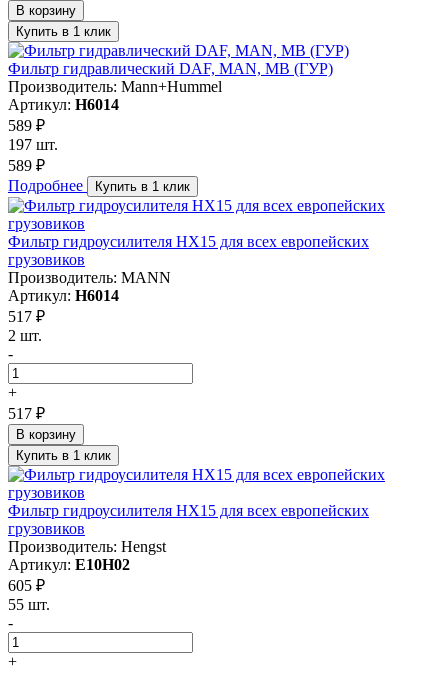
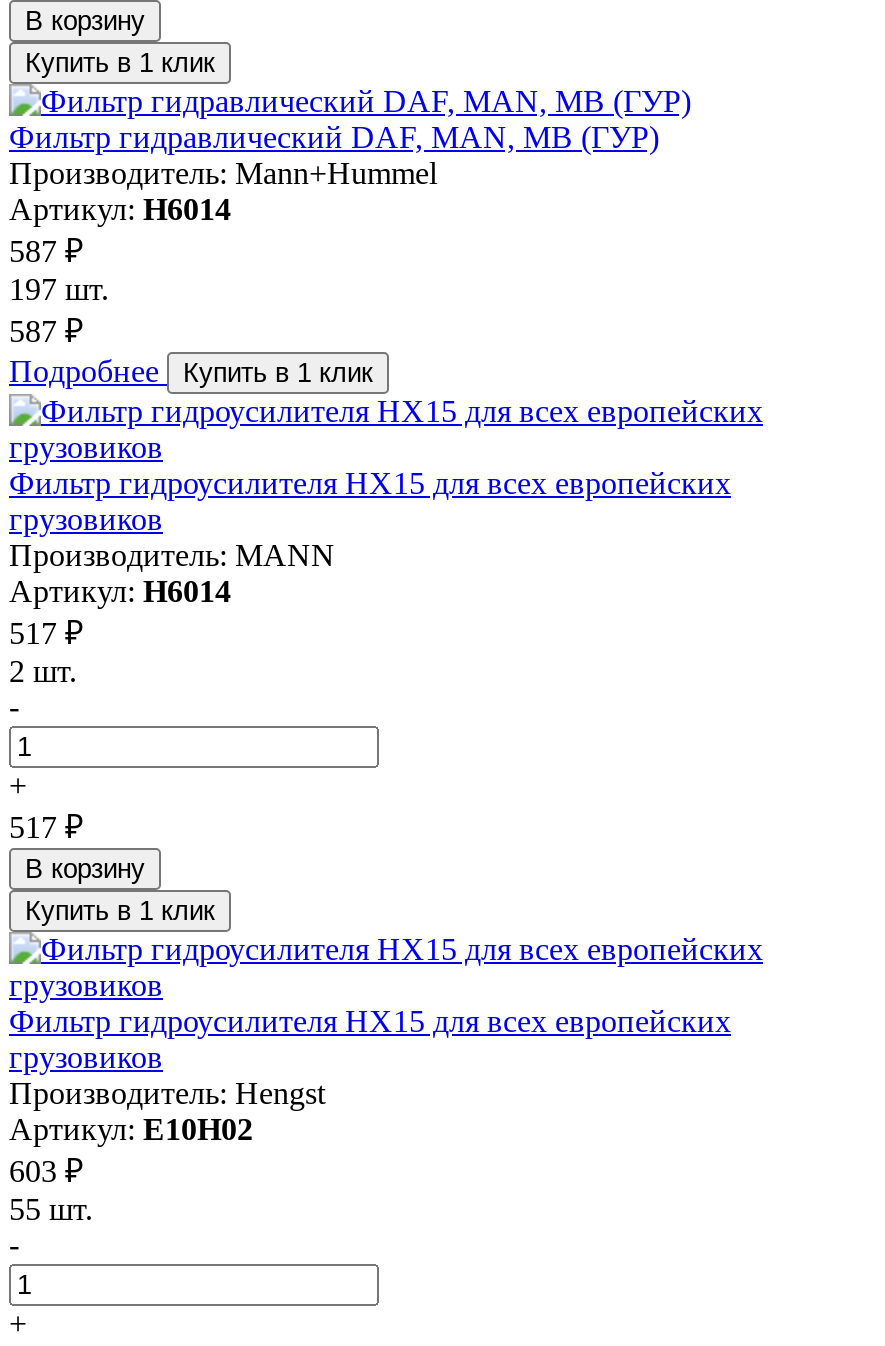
- 589 ₽
+ 587 ₽

- 589 ₽
+ 587 ₽

- 605 ₽
+ 603 ₽
